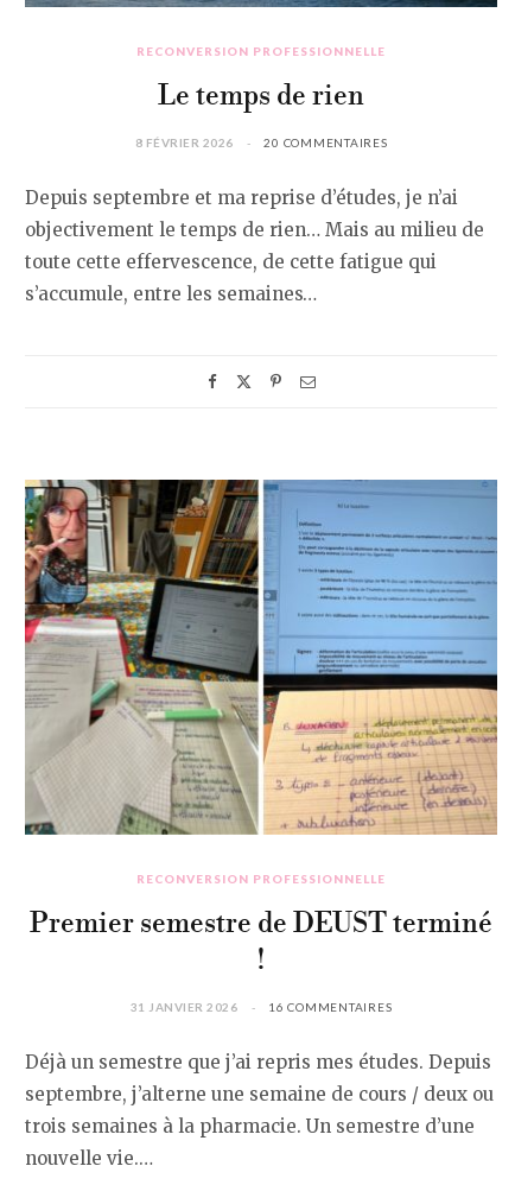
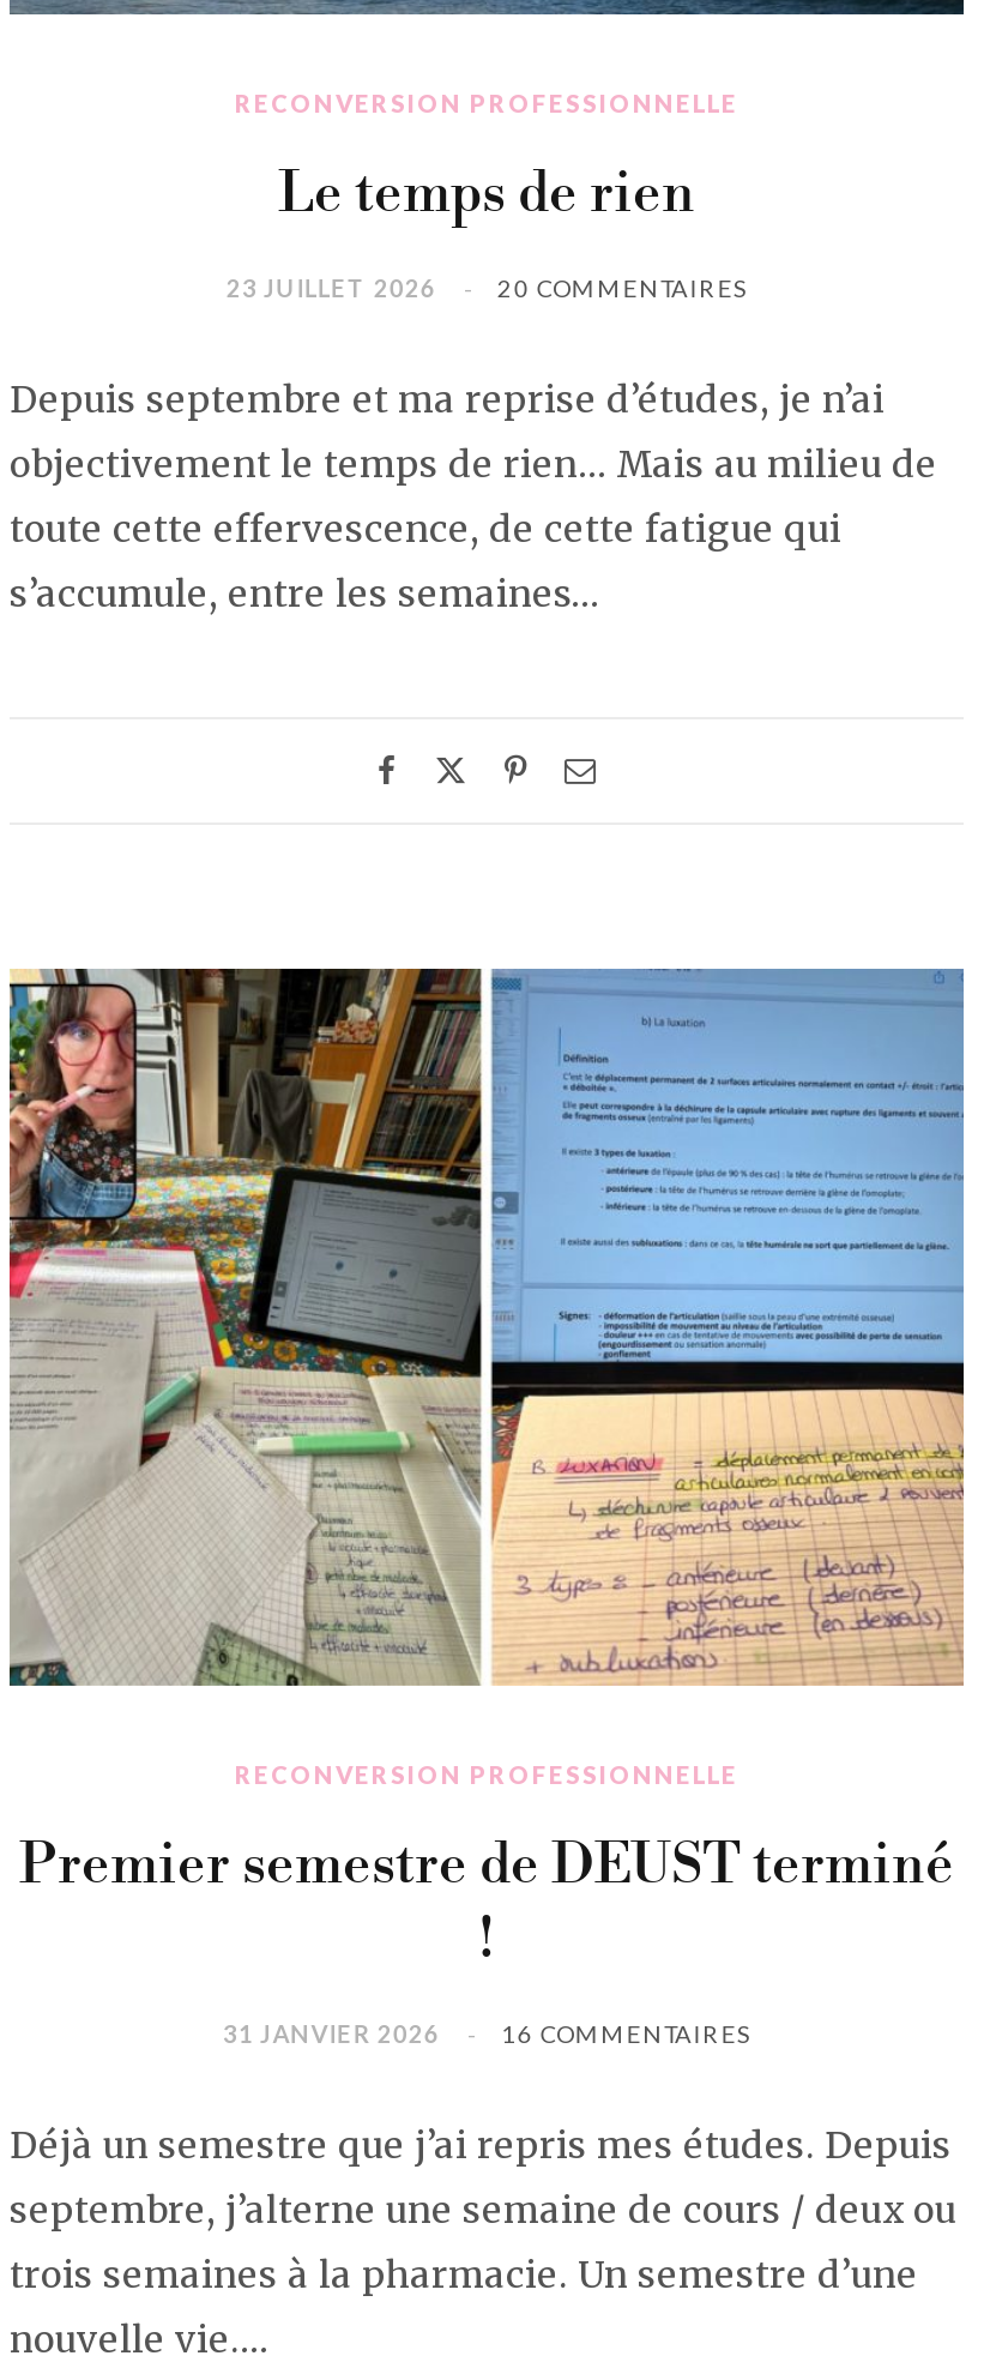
- 8 FÉVRIER 2026
+ 23 JUILLET 2026
